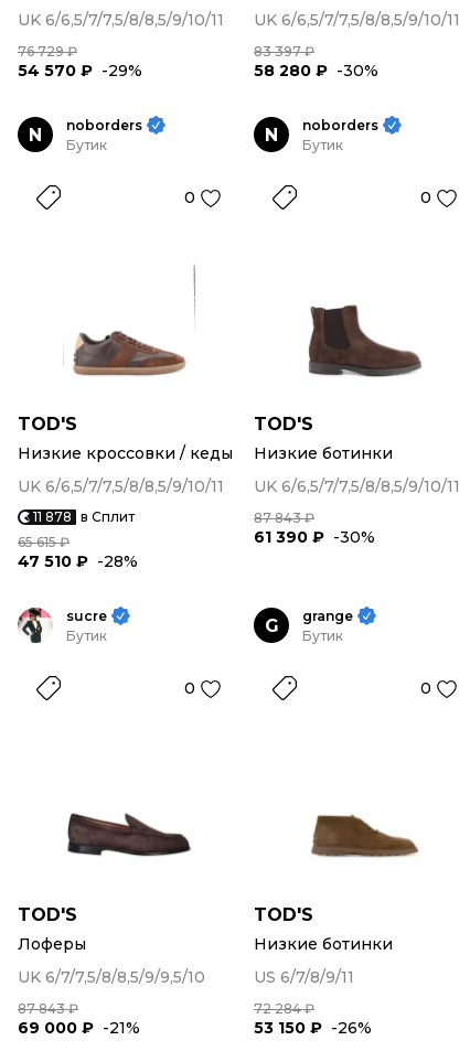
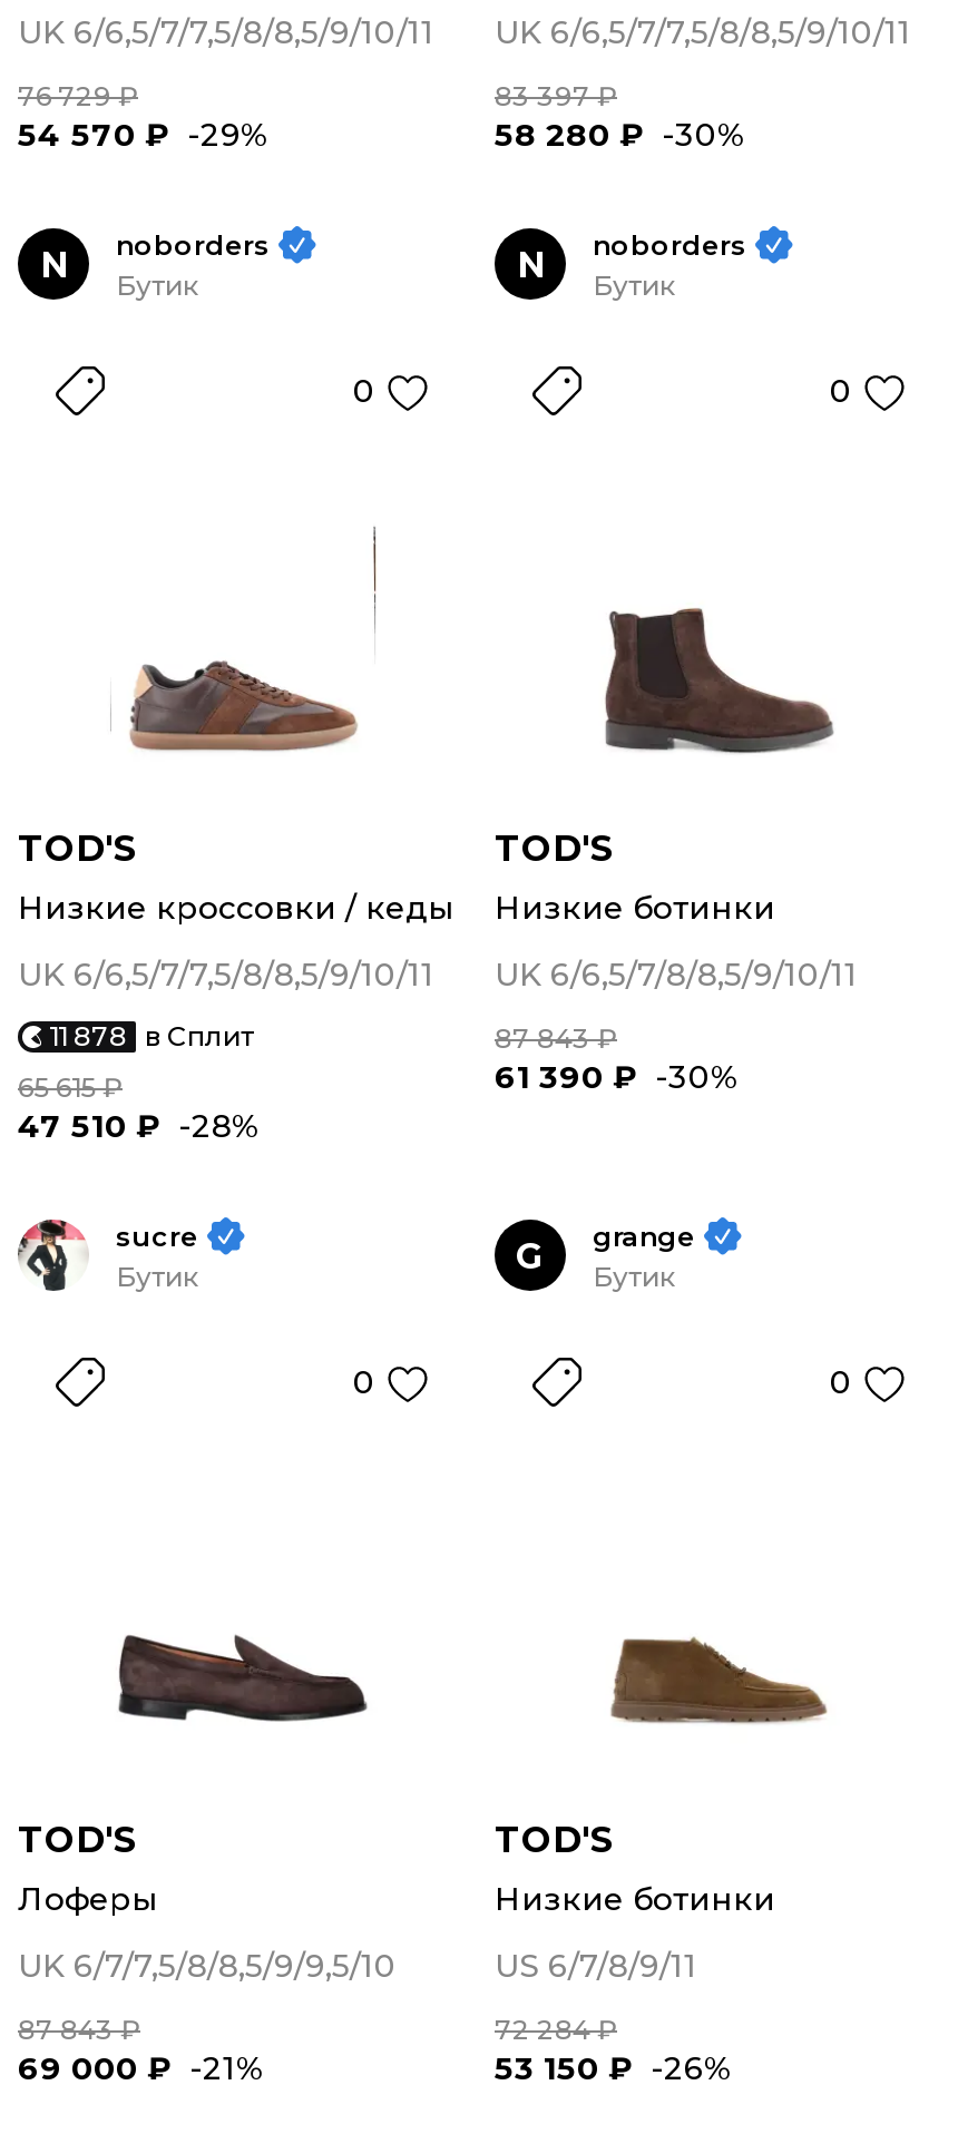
- UK 6/6,5/7/7,5/8/8,5/9/10/11 UK 6/6,5/7/7,5/8/8,5/9/10/11
+ UK 6/6,5/7/7,5/8/8,5/9/10/11 UK 6/6,5/7/8/8,5/9/10/11
